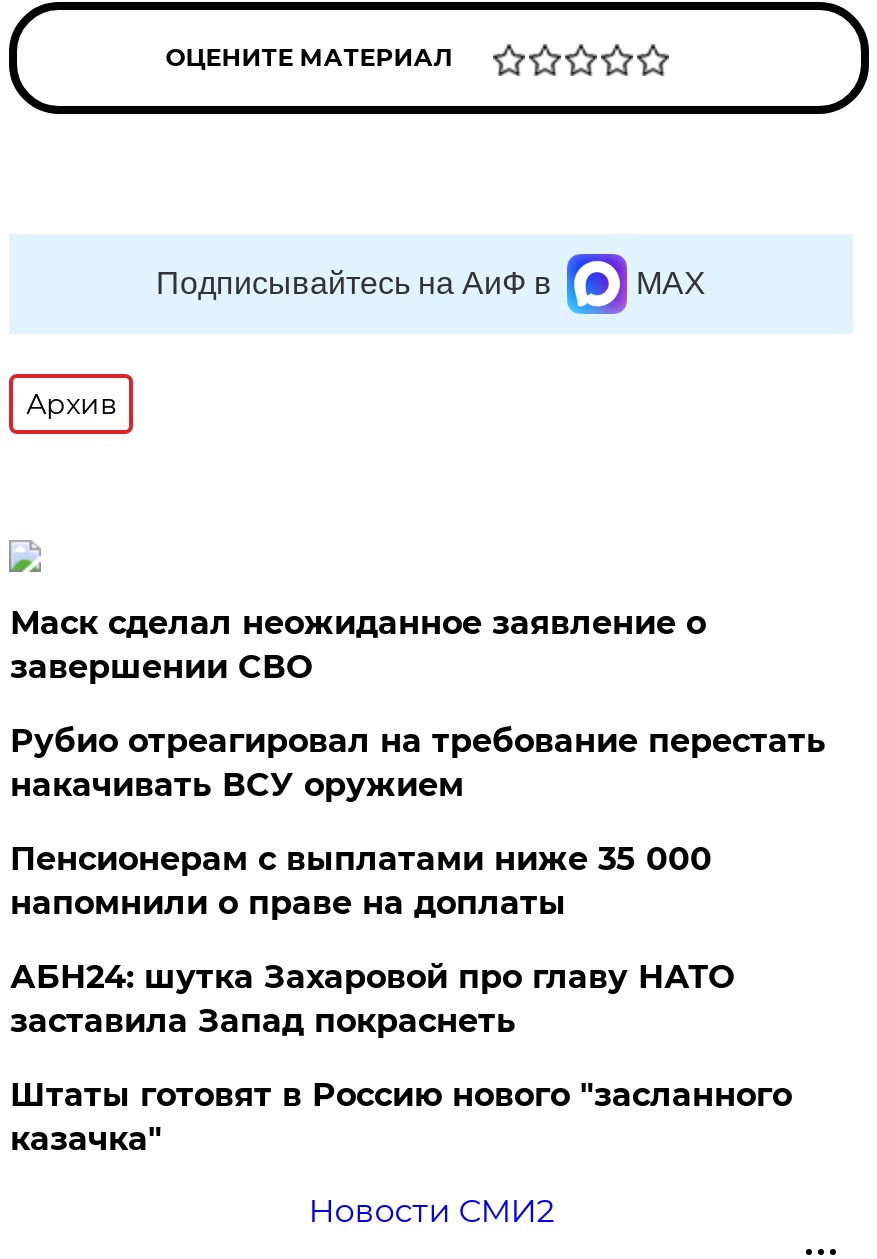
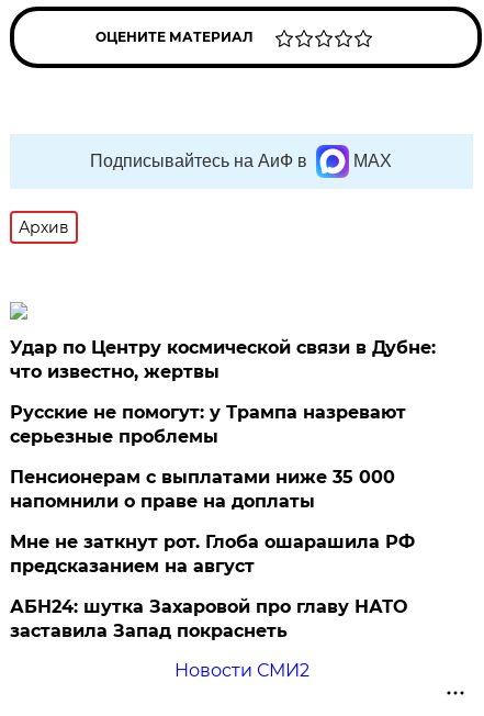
- Маск сделал неожиданное заявление о
- завершении СВО
+ Удар по Центру космической связи в Дубне:
+ что известно, жертвы

- Рубио отреагировал на требование перестать
- накачивать ВСУ оружием
+ Русские не помогут: у Трампа назревают
+ серьезные проблемы

+ Мне не заткнут рот. Глоба ошарашила РФ
+ предсказанием на август

moved down: АБН24: шутка Захаровой про главу НАТО | заставила Запад покраснеть

- Штаты готовят в Россию нового "засланного
- казачка"
